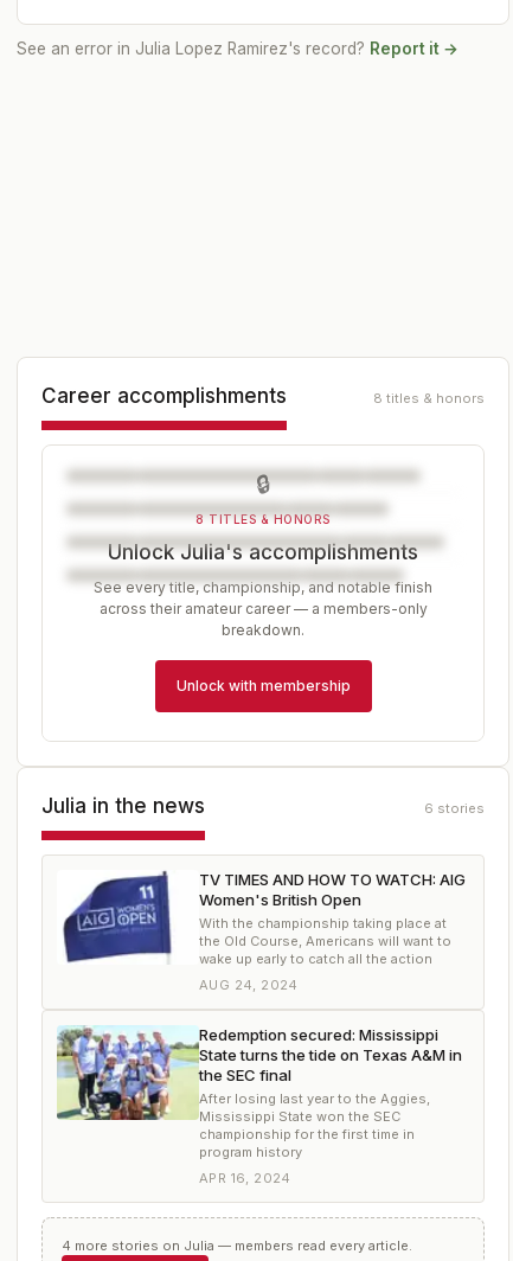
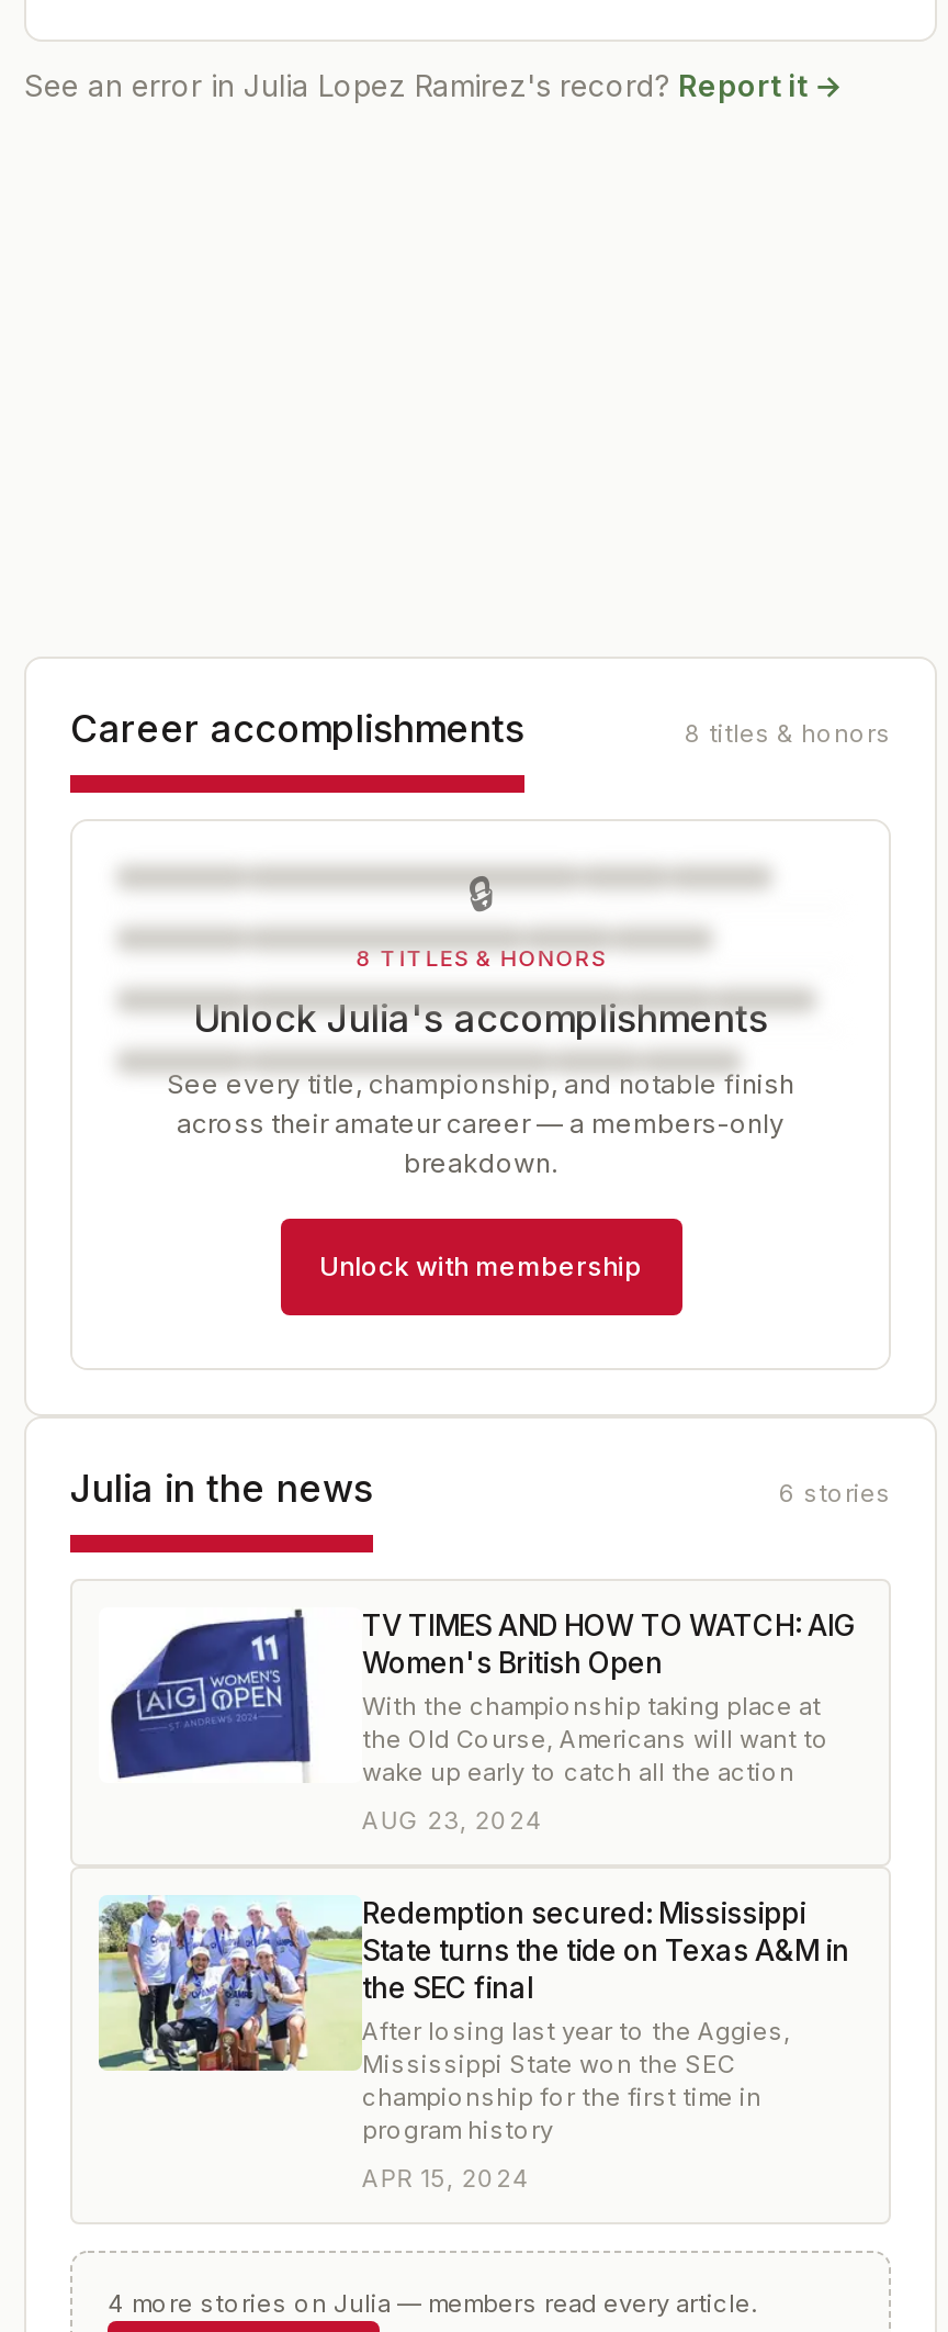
- AUG 24, 2024
+ AUG 23, 2024

- APR 16, 2024
+ APR 15, 2024
